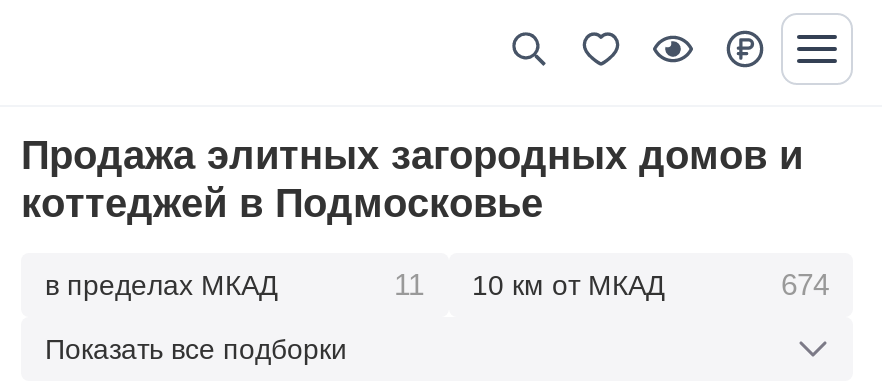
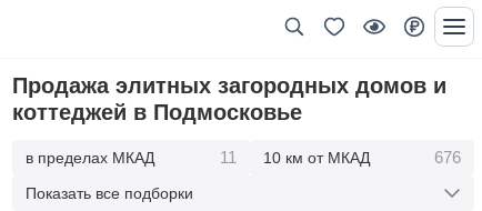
- 674
+ 676
